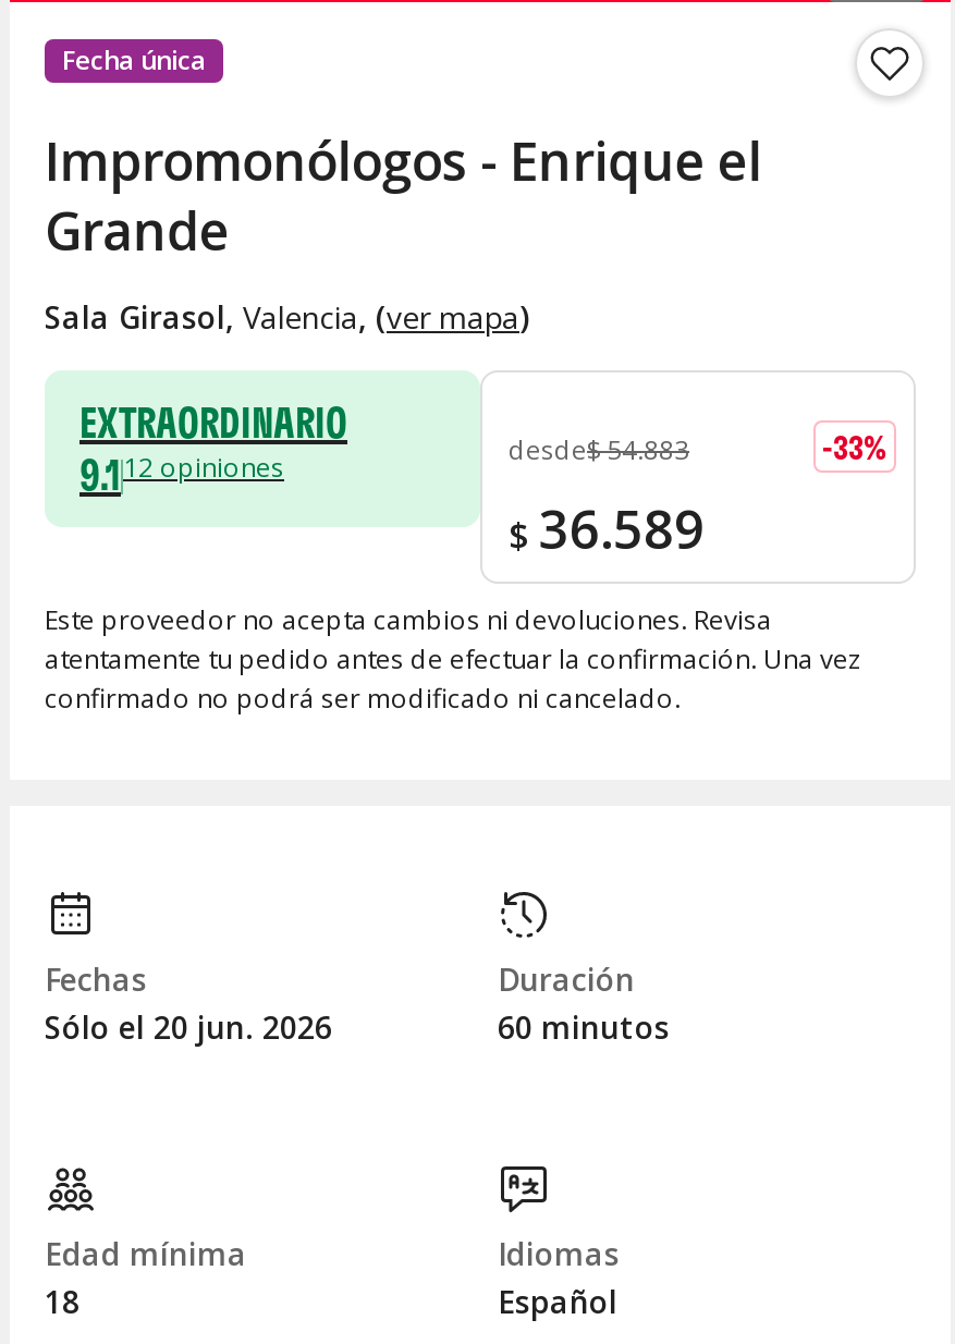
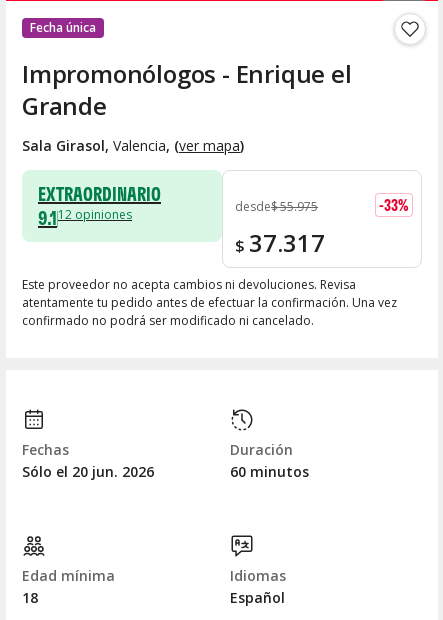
- desde$ 54.883
+ desde$ 55.975

- $ 36.589
+ $ 37.317
